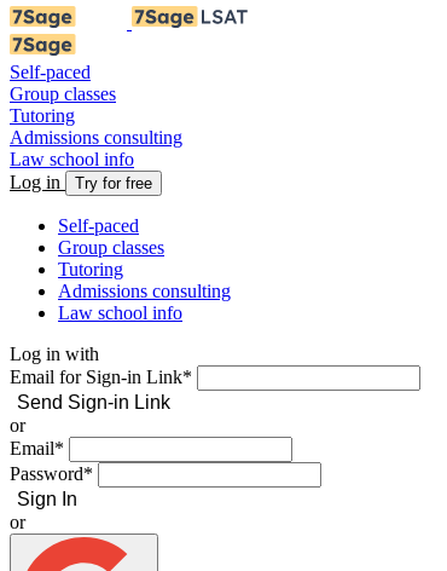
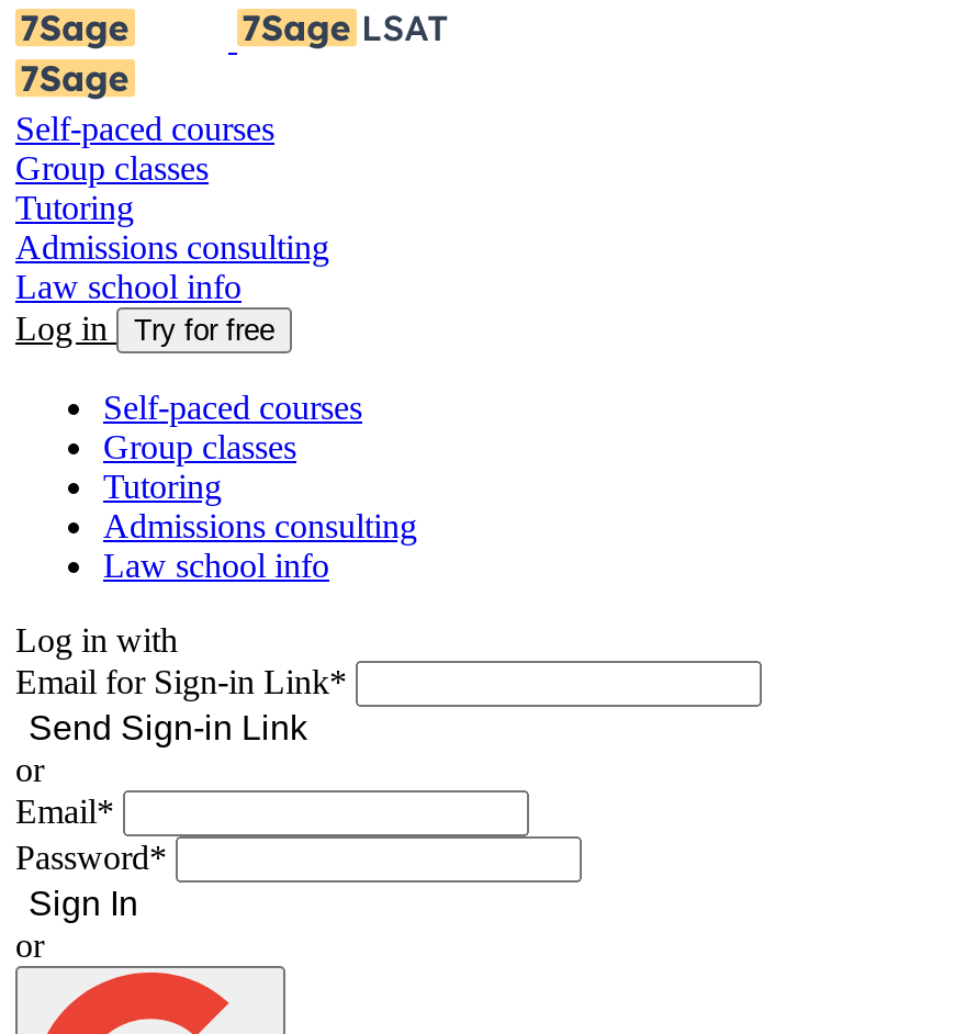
- Self-paced
+ Self-paced courses

- Self-paced
+ Self-paced courses
